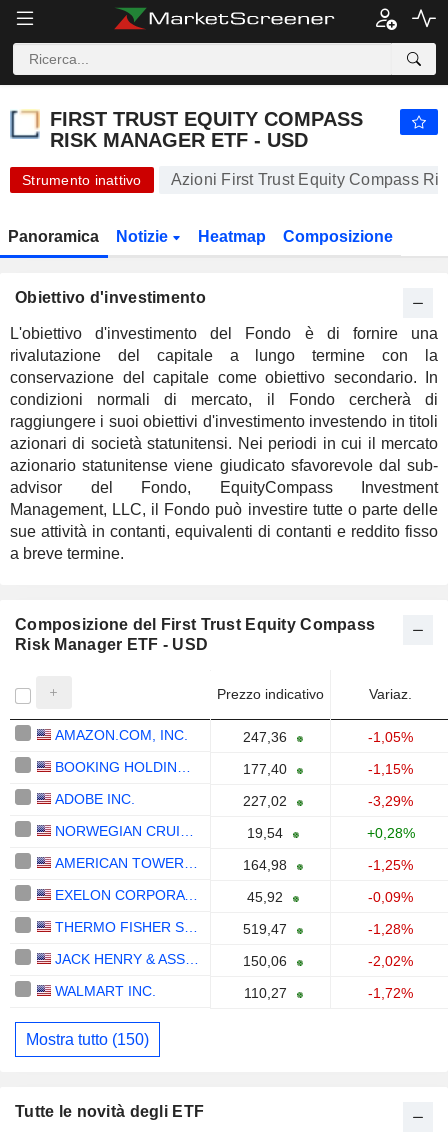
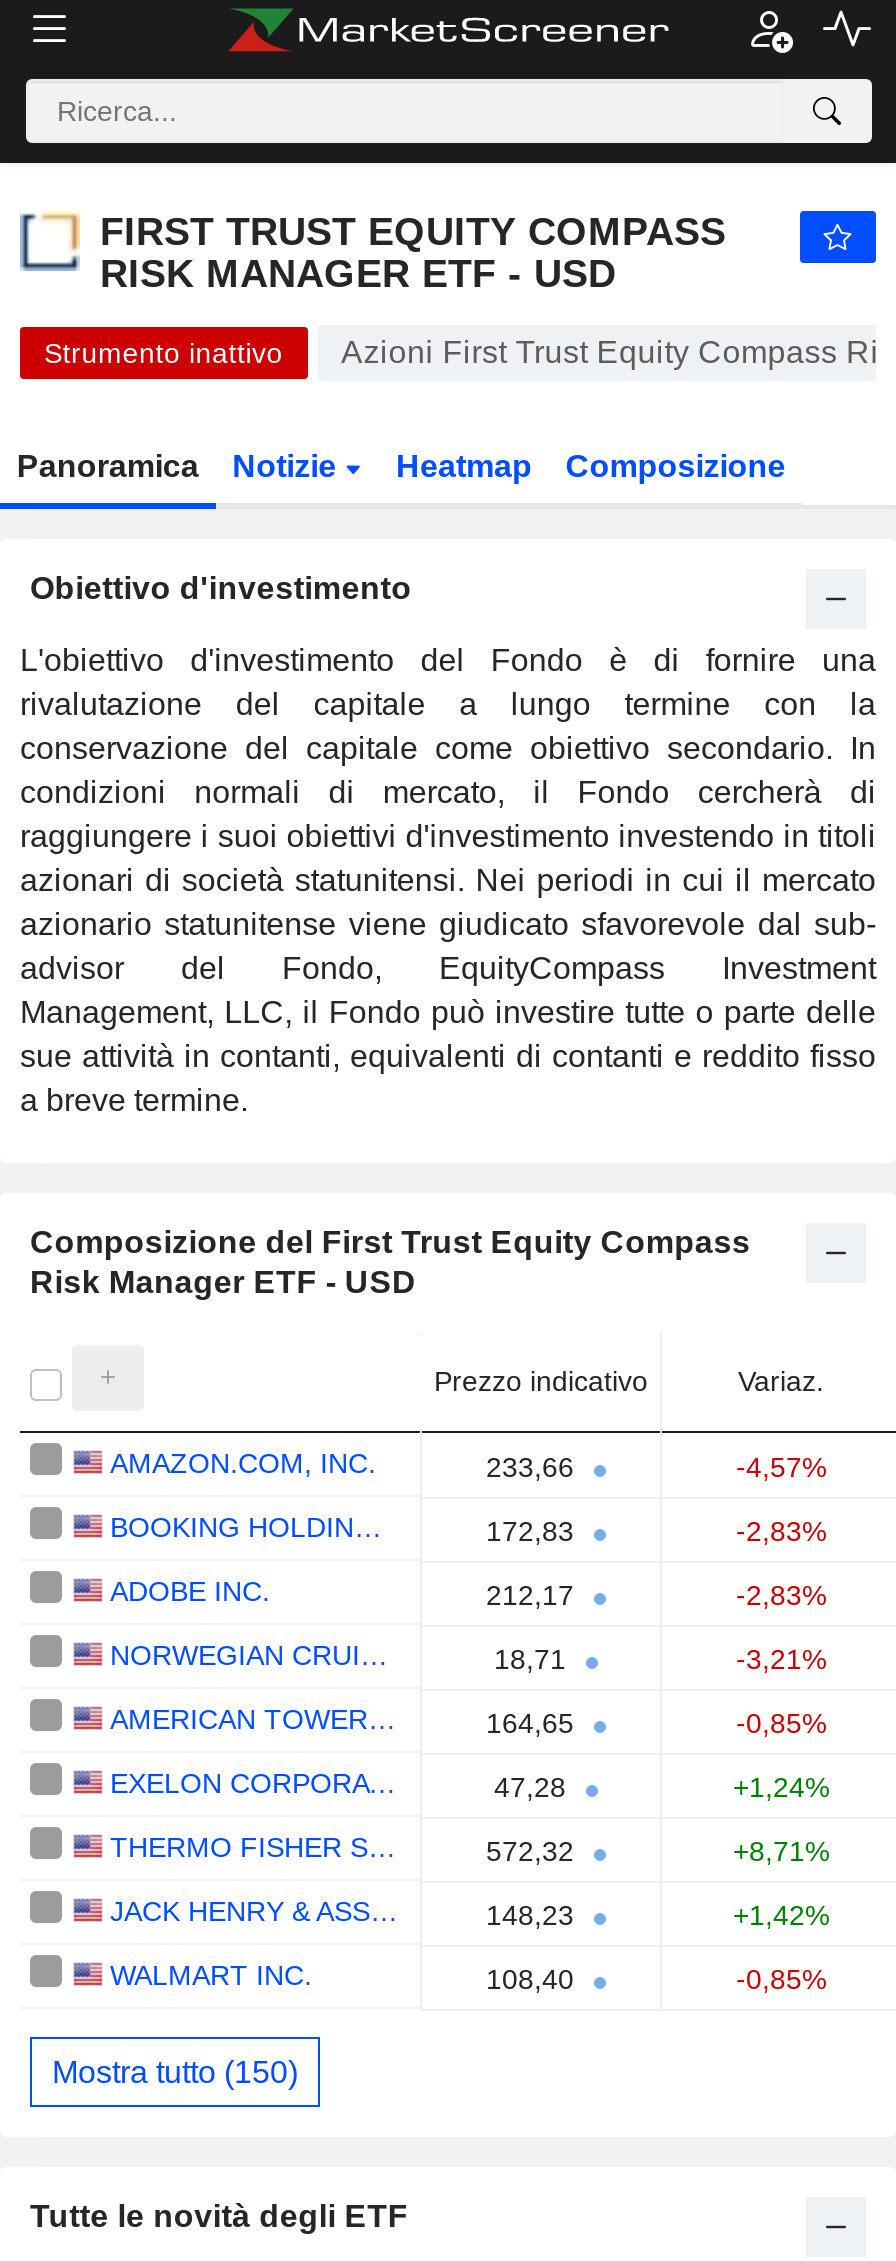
- 247,36
+ 233,66

- -1,05%
+ -4,57%

- 177,40
+ 172,83

- -1,15%
+ -2,83%

- 227,02
+ 212,17

- -3,29%
+ -2,83%

- 19,54
+ 18,71

- +0,28%
+ -3,21%

- 164,98
+ 164,65

- -1,25%
+ -0,85%

- 45,92
+ 47,28

- -0,09%
+ +1,24%

- 519,47
+ 572,32

- -1,28%
+ +8,71%

- 150,06
+ 148,23

- -2,02%
+ +1,42%

- 110,27
+ 108,40

- -1,72%
+ -0,85%
